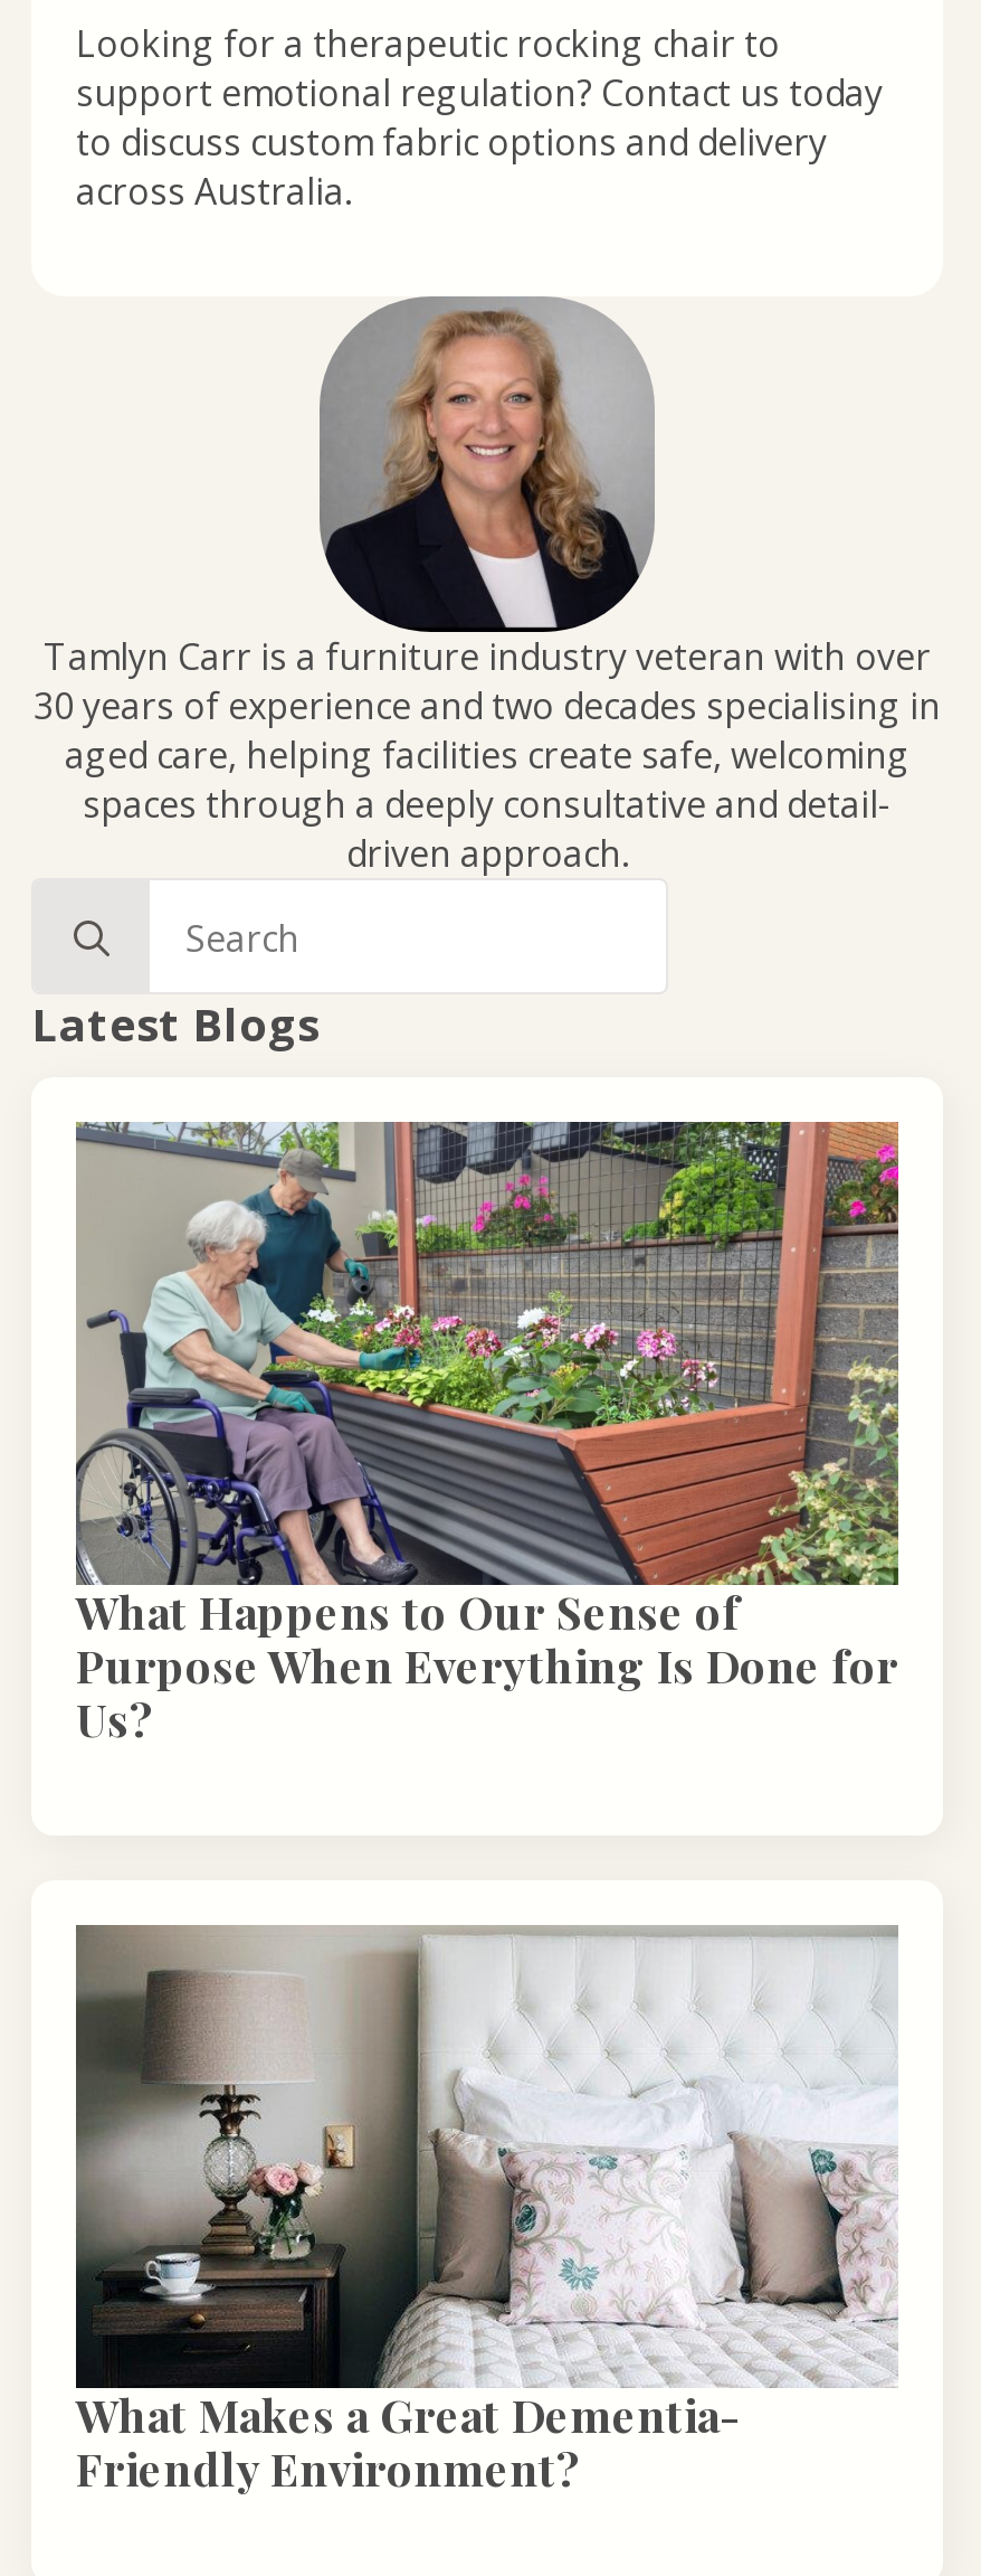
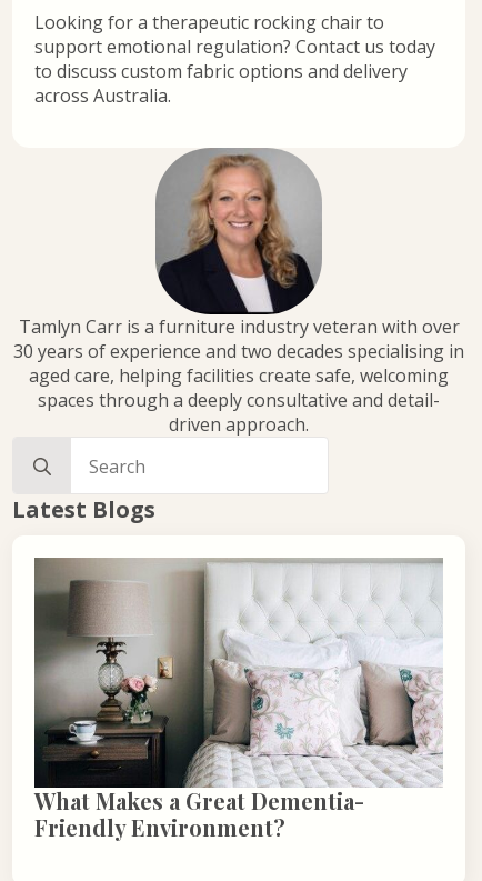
- [image]
- What Happens to Our Sense of
- Purpose When Everything Is Done for
- Us?
